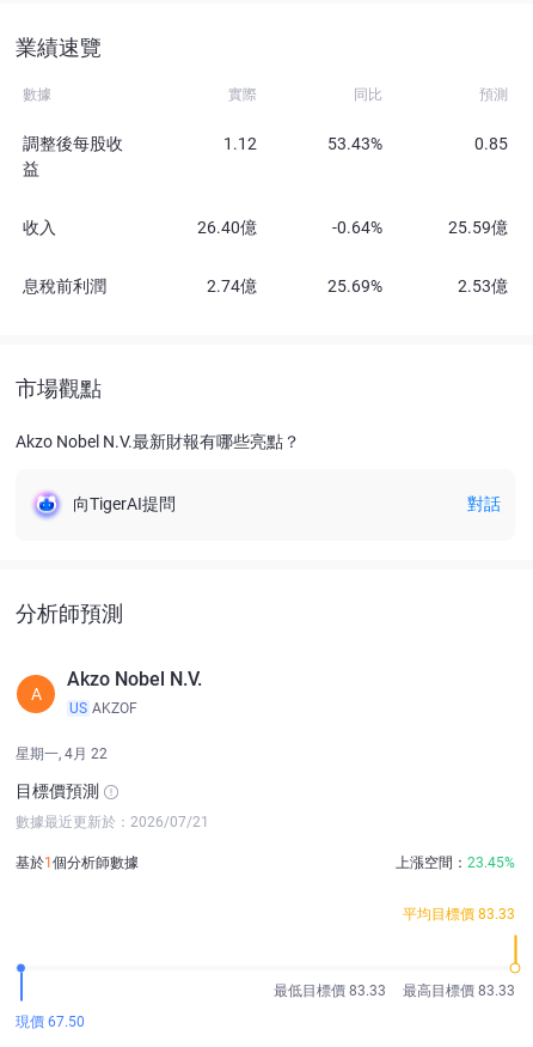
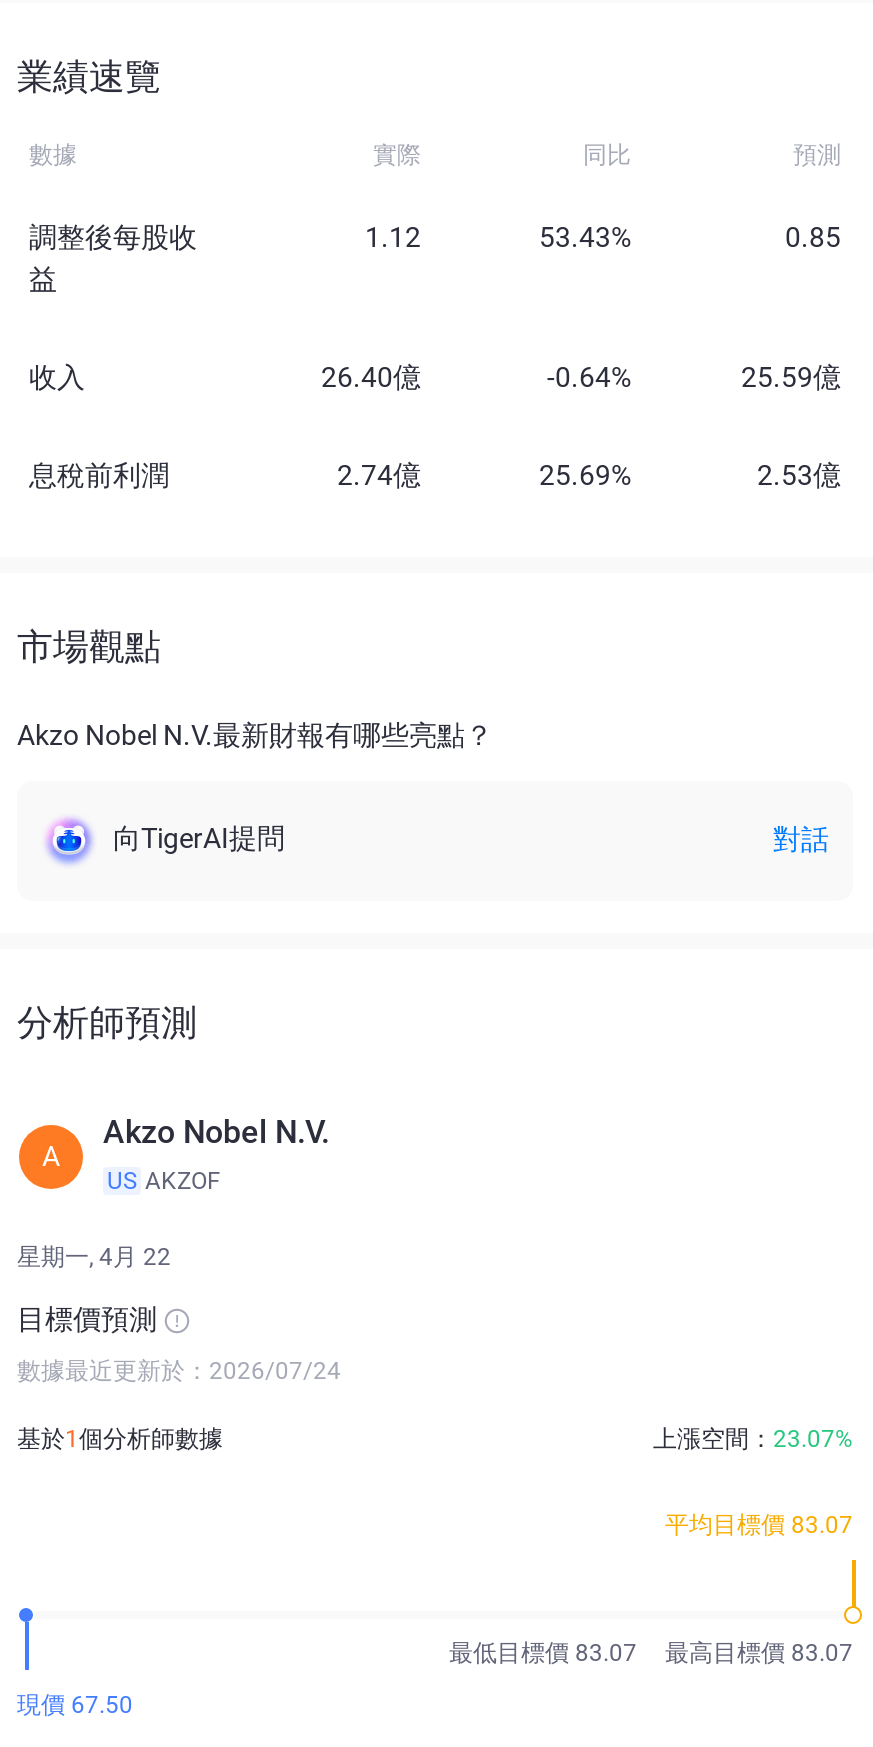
- 數據最近更新於：2026/07/21
+ 數據最近更新於：2026/07/24

- 上漲空間：23.45%
+ 上漲空間：23.07%

- 平均目標價 83.33
+ 平均目標價 83.07

- 最低目標價 83.33
+ 最低目標價 83.07

- 最高目標價 83.33
+ 最高目標價 83.07
